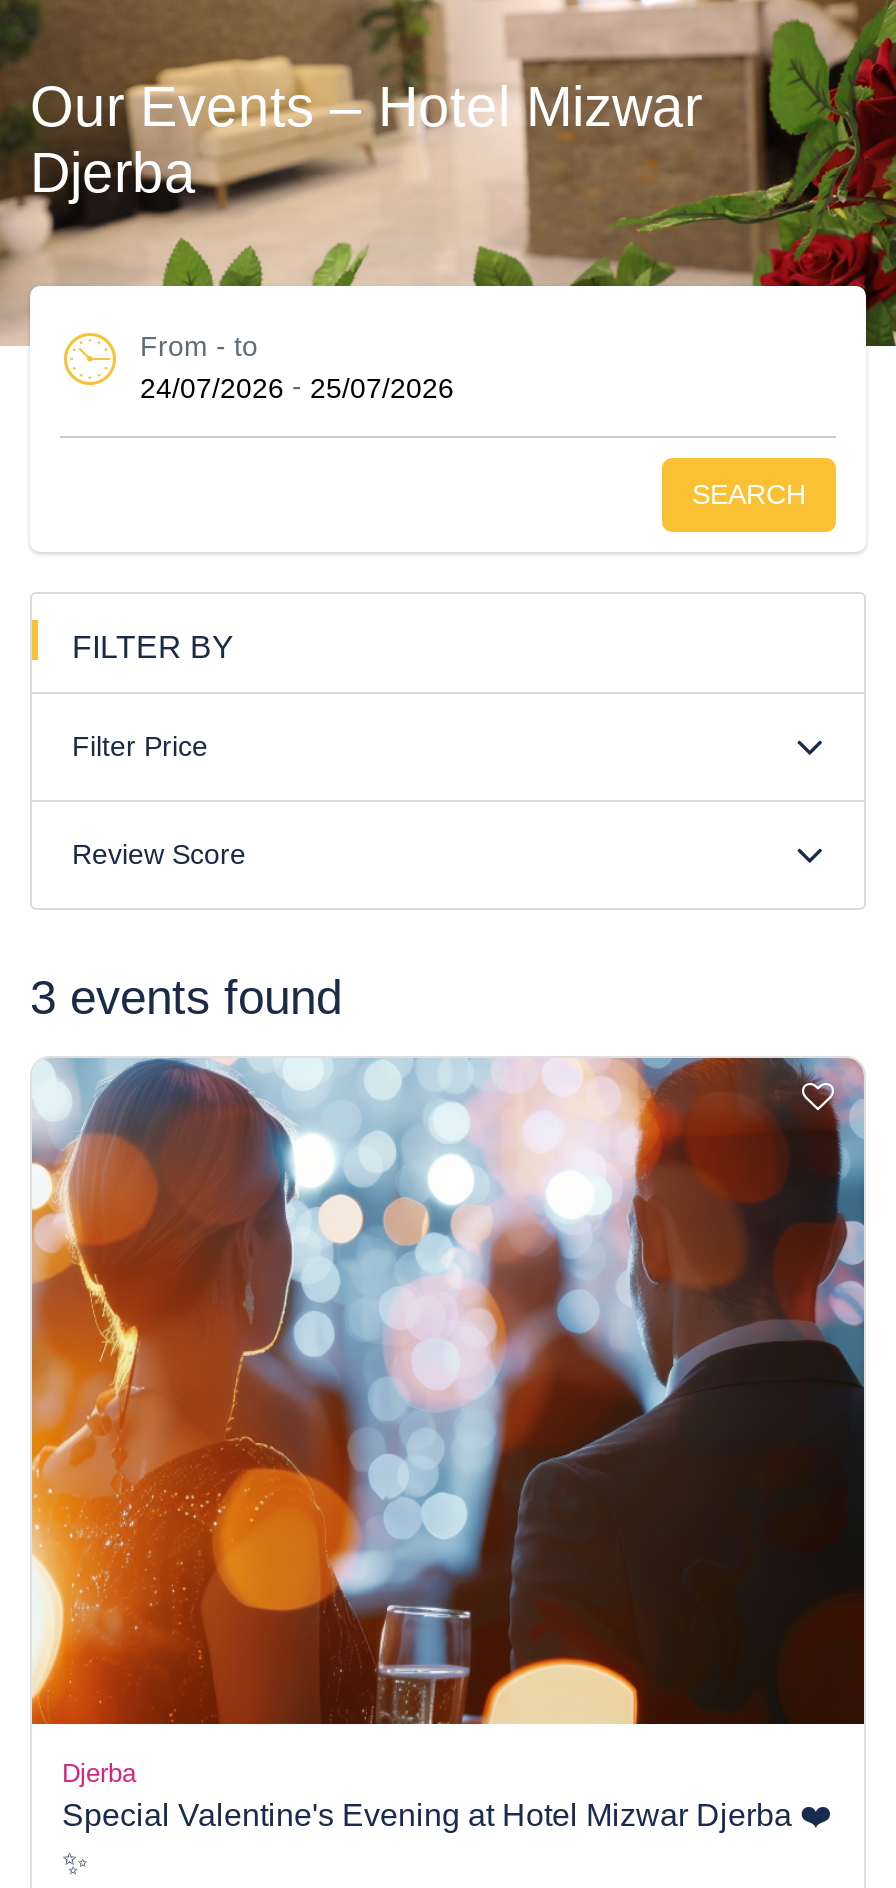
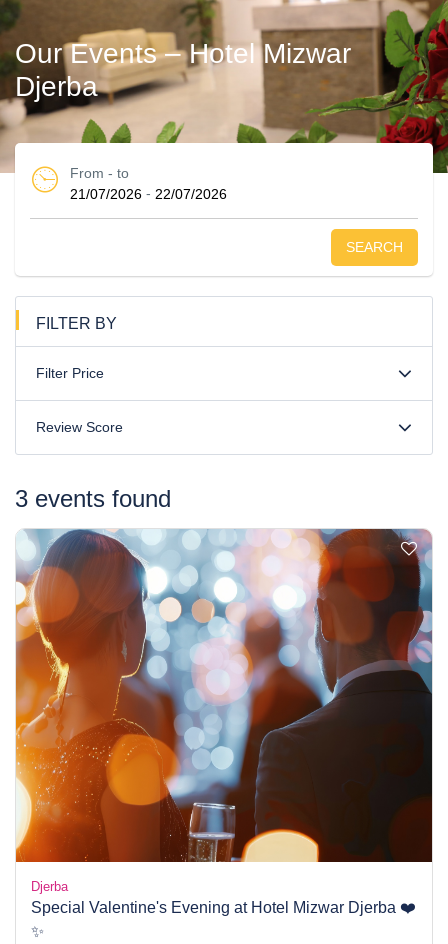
- 24/07/2026 - 25/07/2026
+ 21/07/2026 - 22/07/2026
